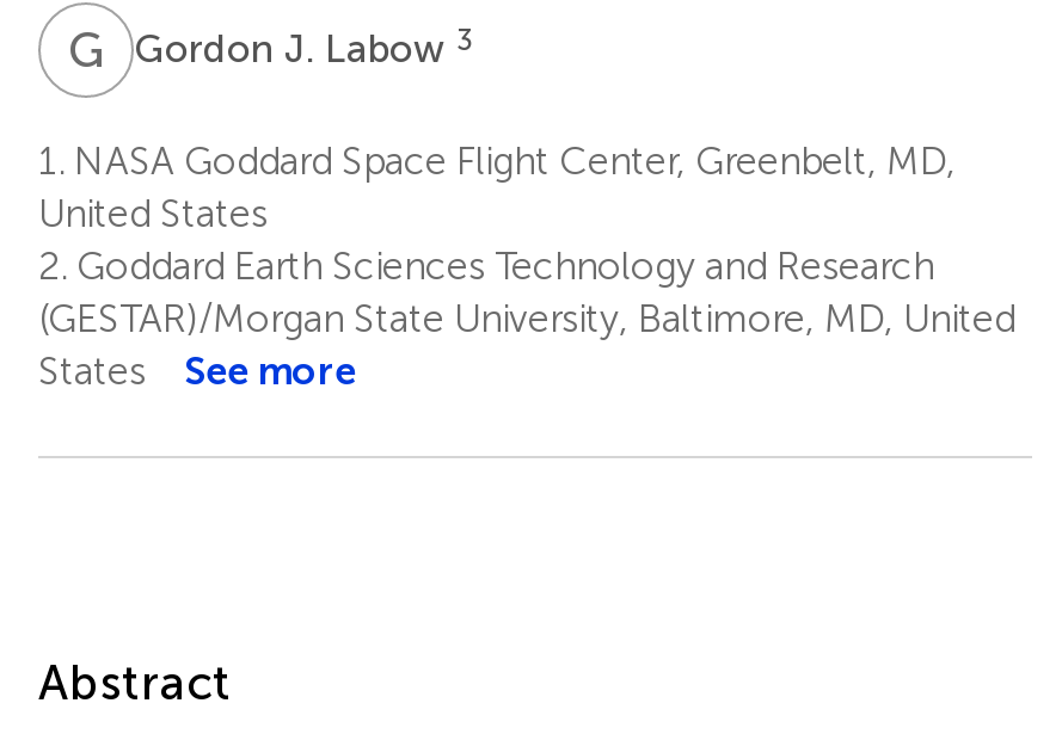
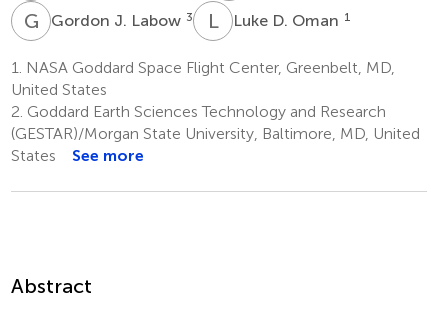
+ L DLuke D. Oman 1
